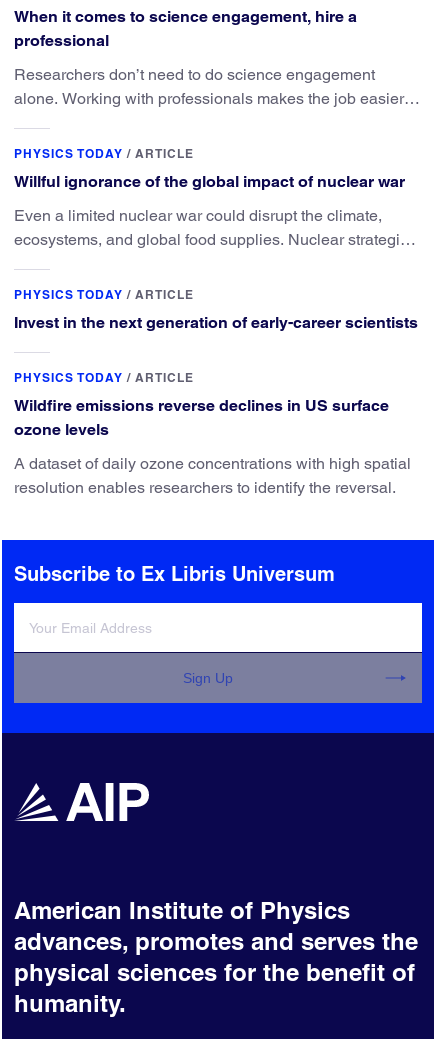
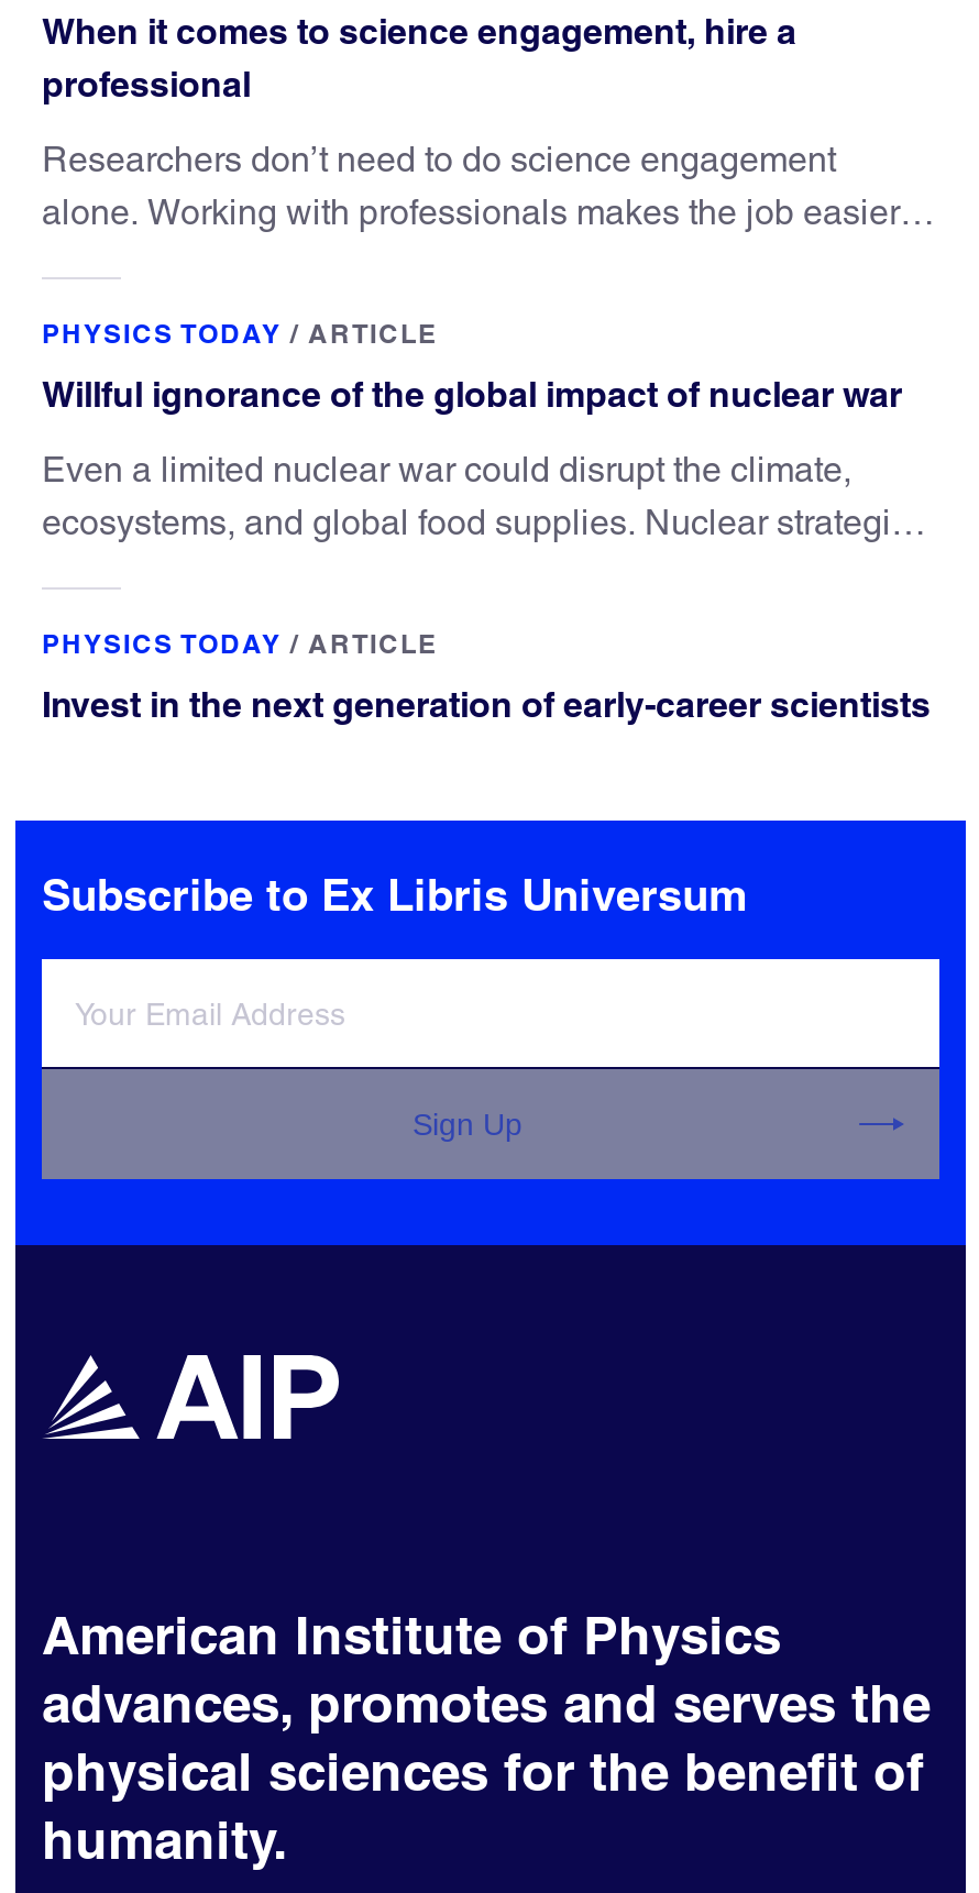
- PHYSICS TODAY / ARTICLE
- Wildfire emissions reverse declines in US surface
- ozone levels
- A dataset of daily ozone concentrations with high spatial
- resolution enables researchers to identify the reversal.
